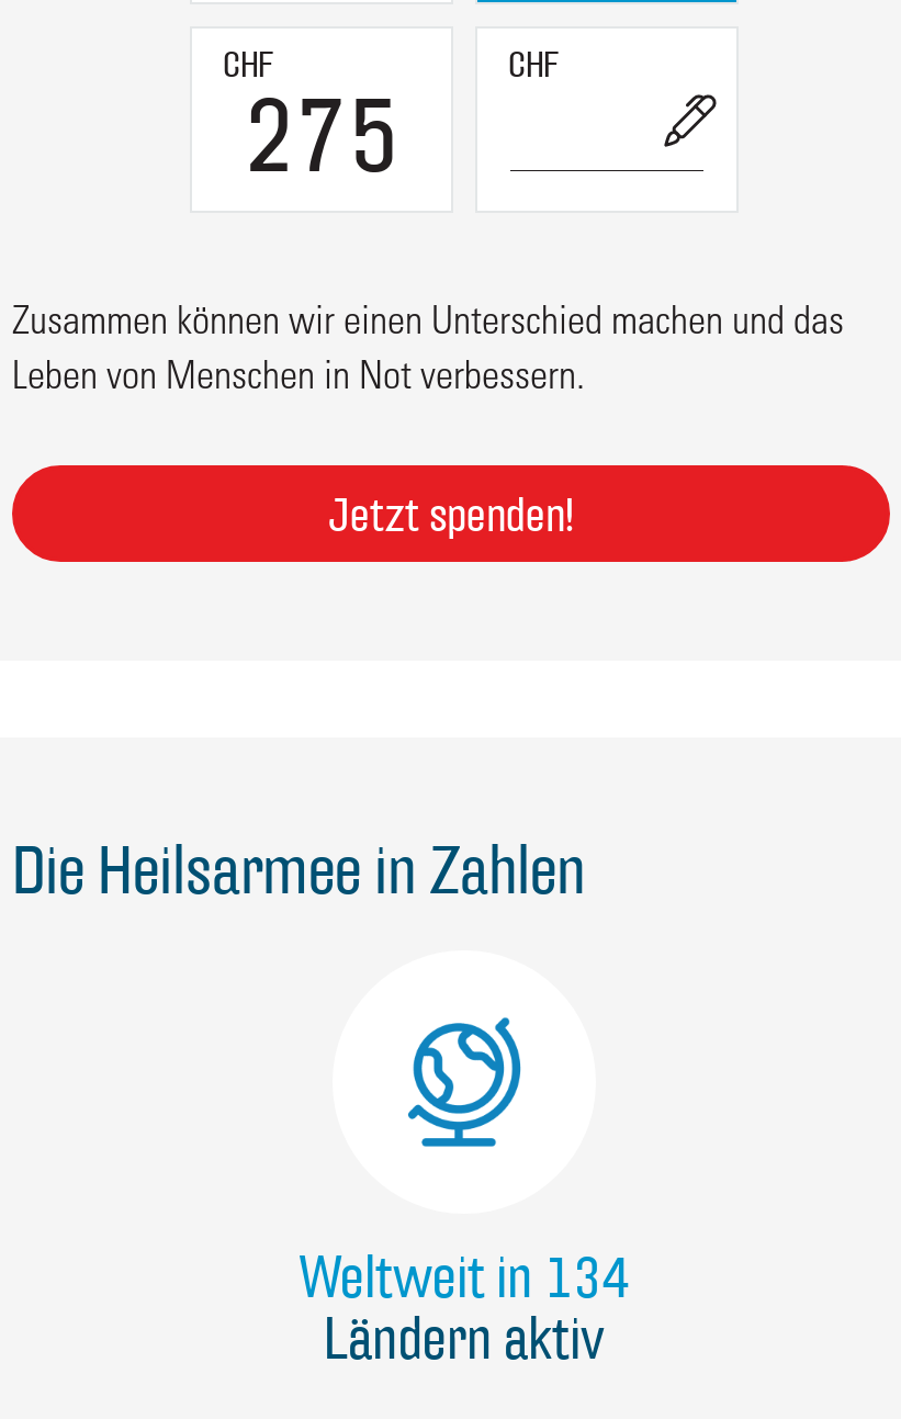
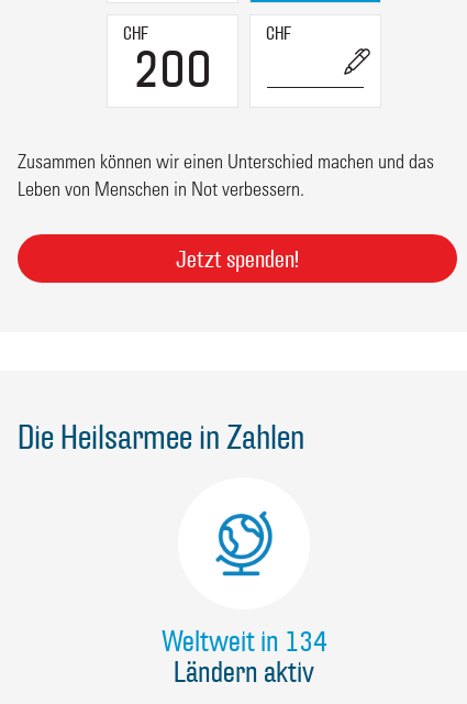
- 275
+ 200
